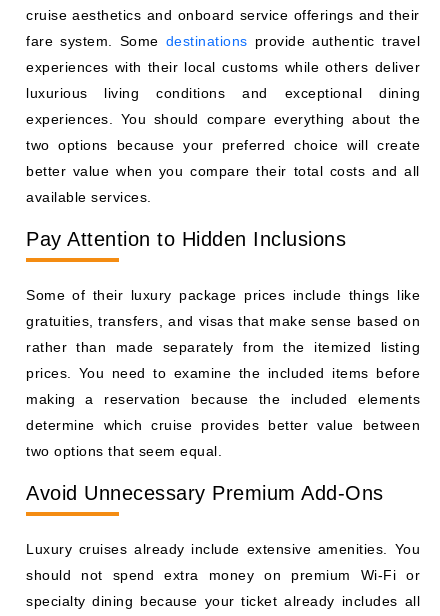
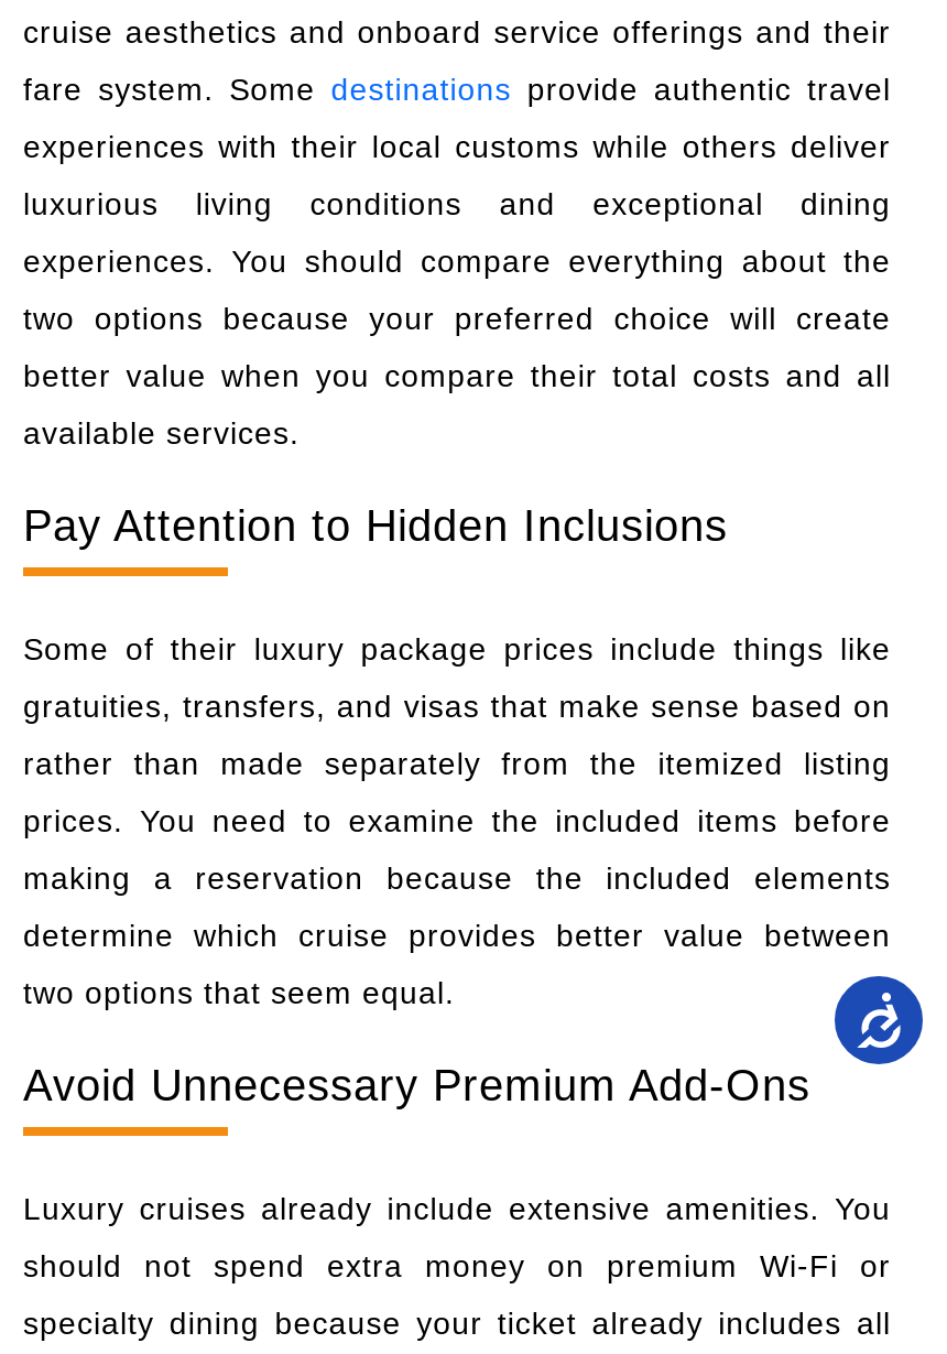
+ [image]
